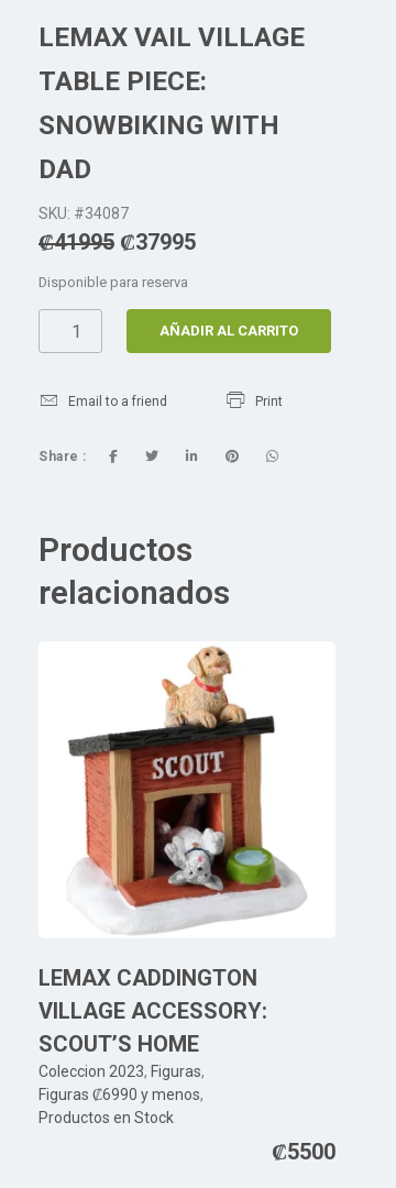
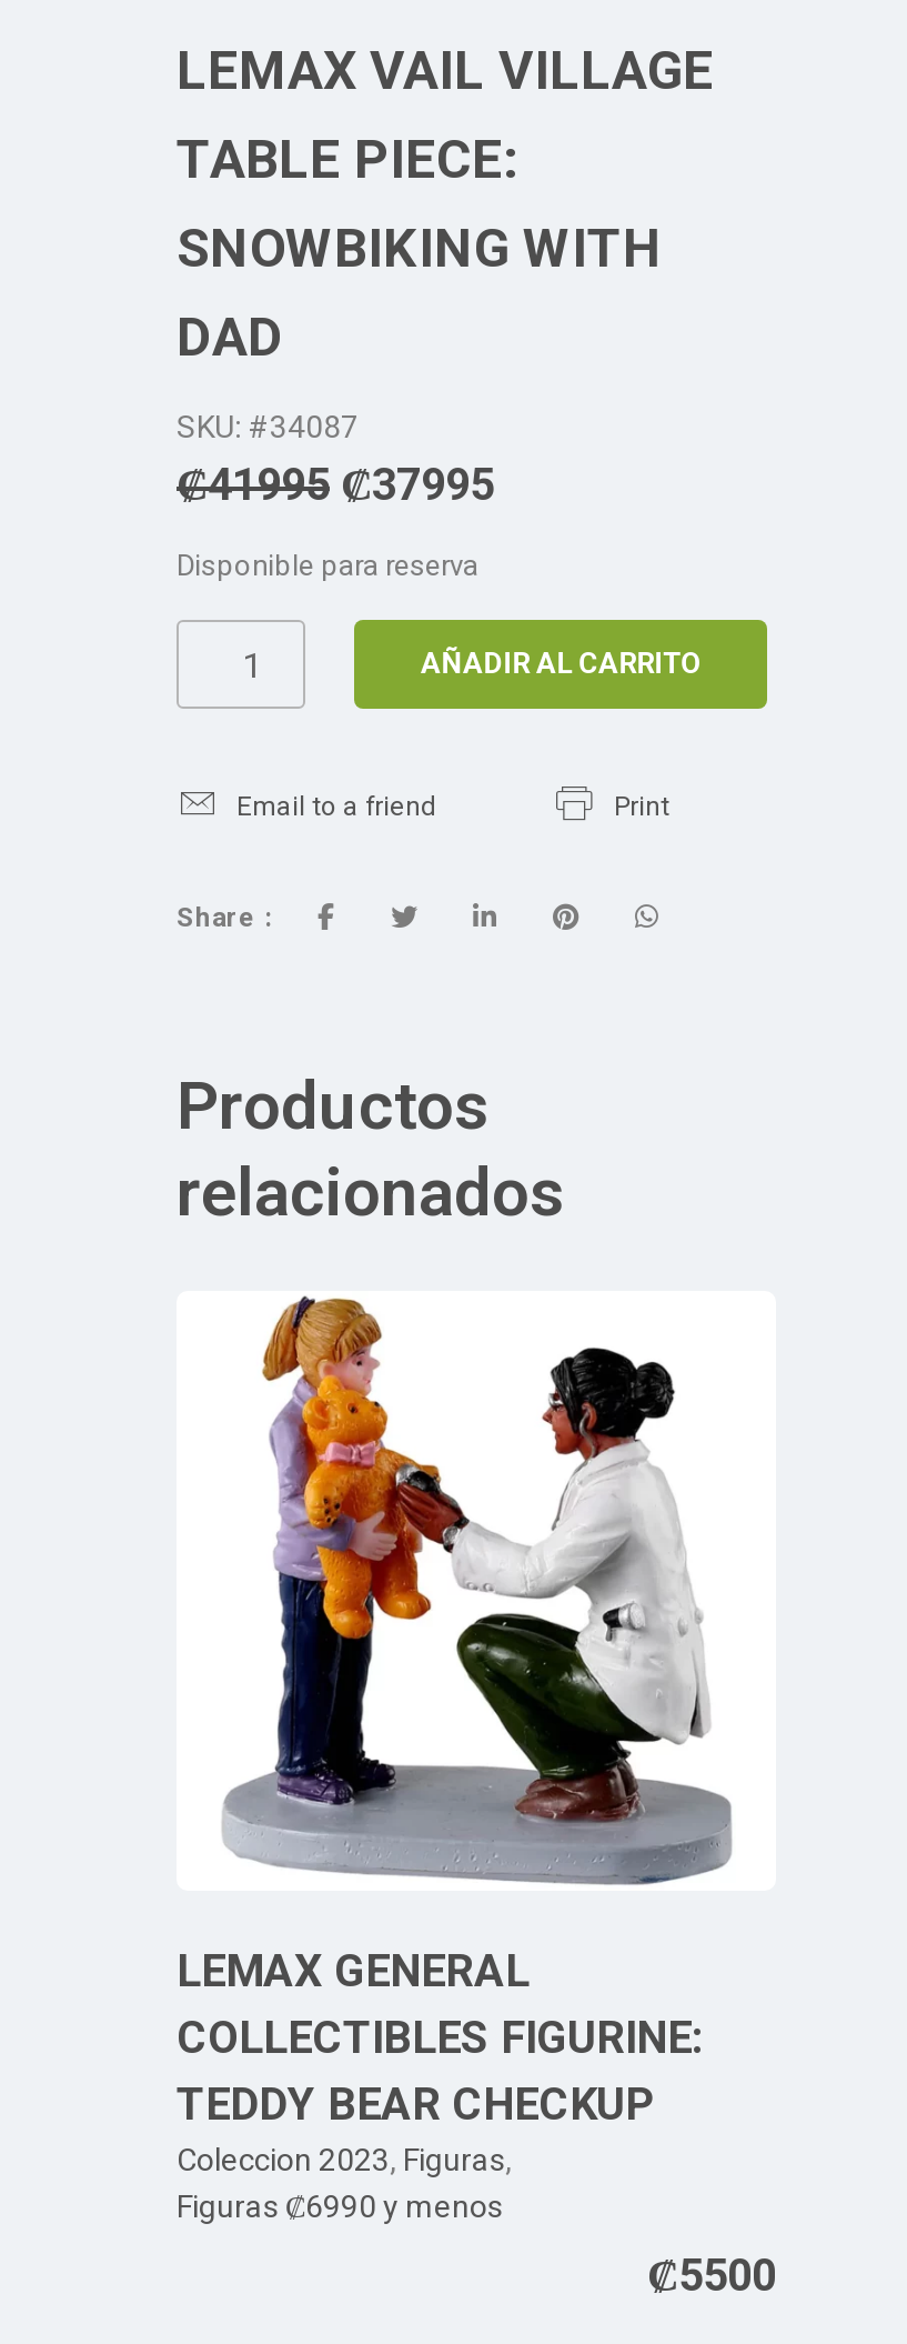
- [image]
- LEMAX CADDINGTON
- VILLAGE ACCESSORY:
- SCOUT’S HOME
+ [image]
+ LEMAX GENERAL
+ COLLECTIBLES FIGURINE:
+ TEDDY BEAR CHECKUP

- Figuras ₡6990 y menos,
- Productos en Stock
+ Figuras ₡6990 y menos
